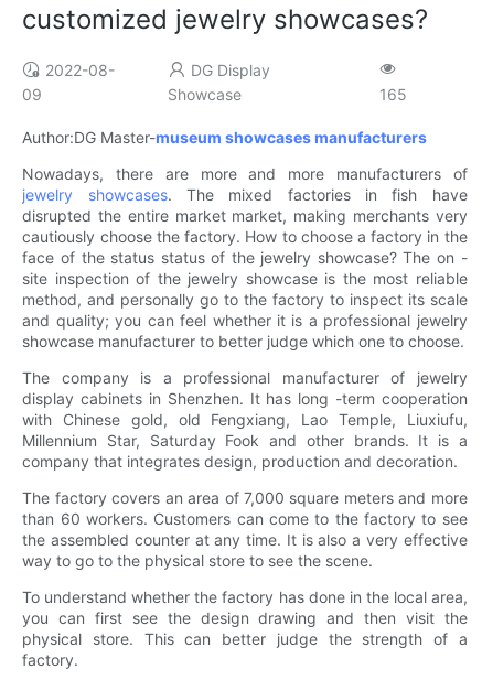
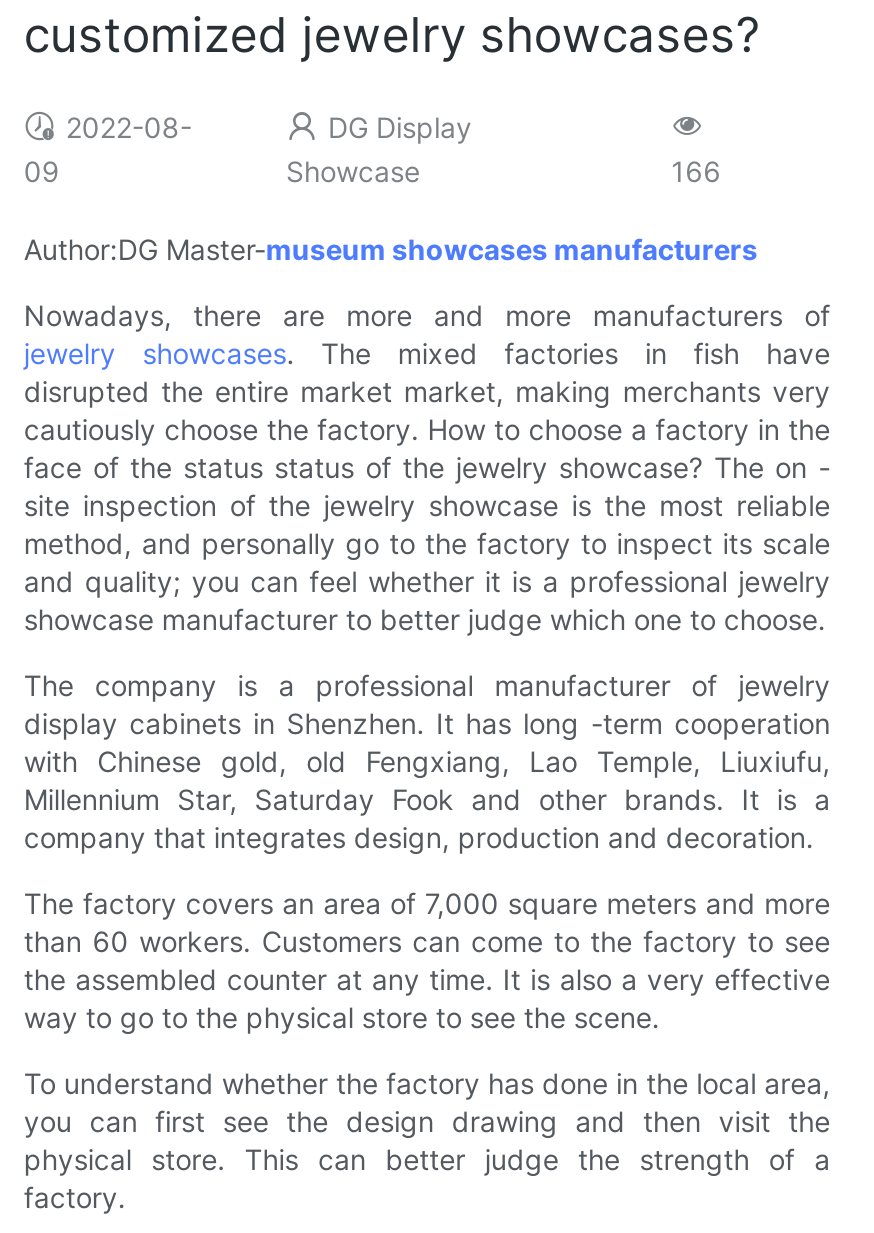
- 165
+ 166
